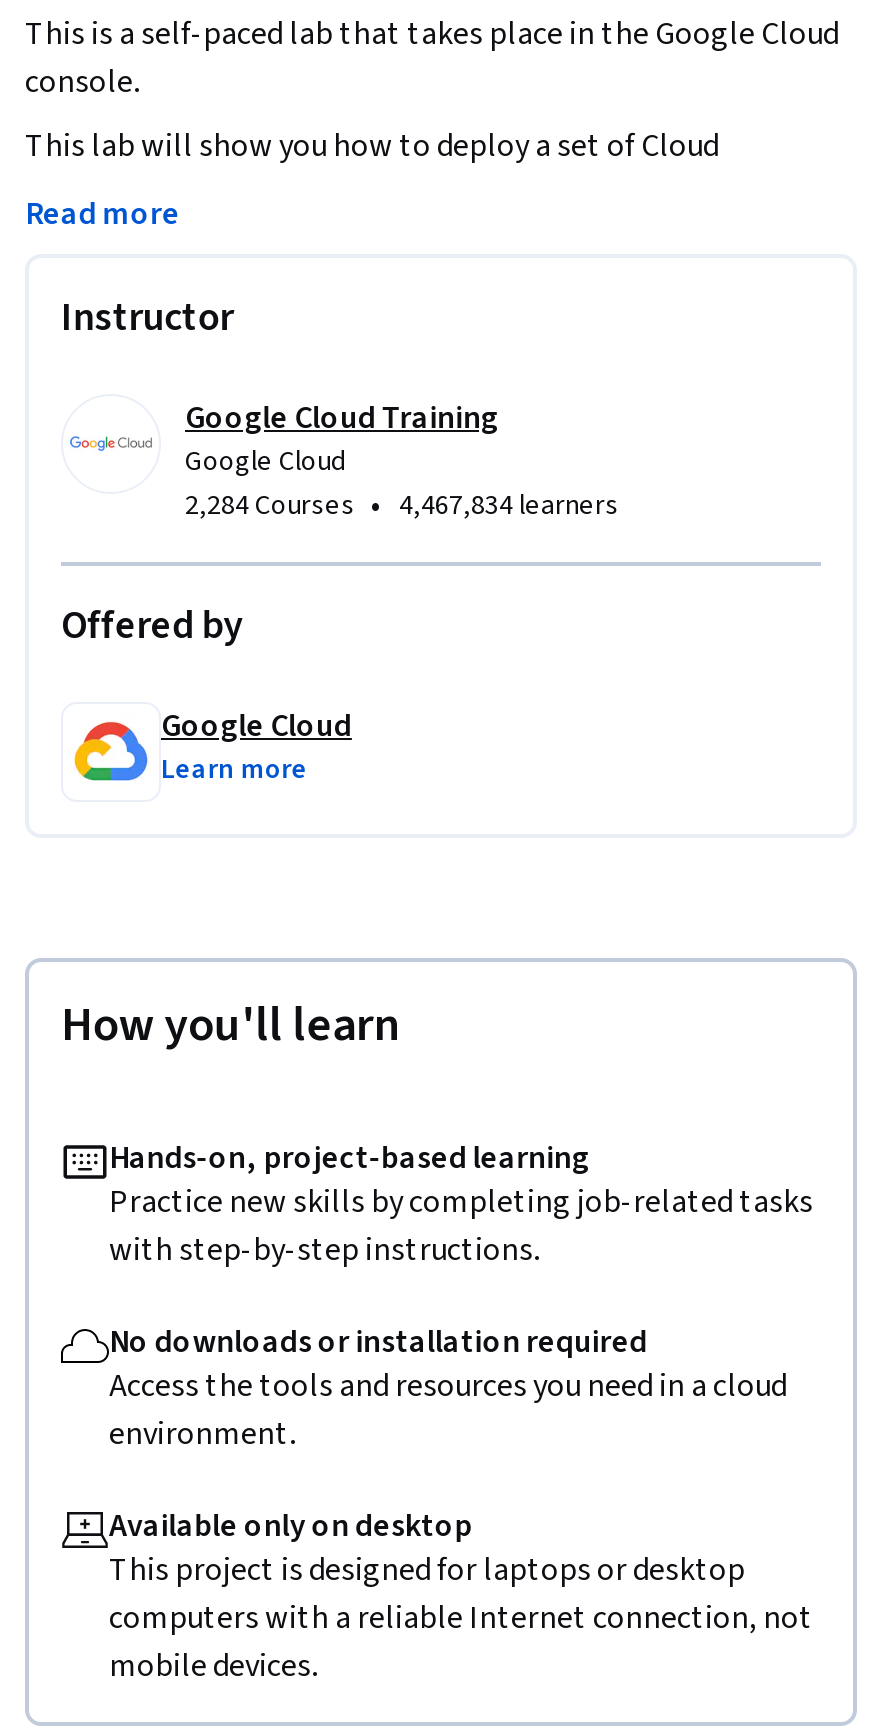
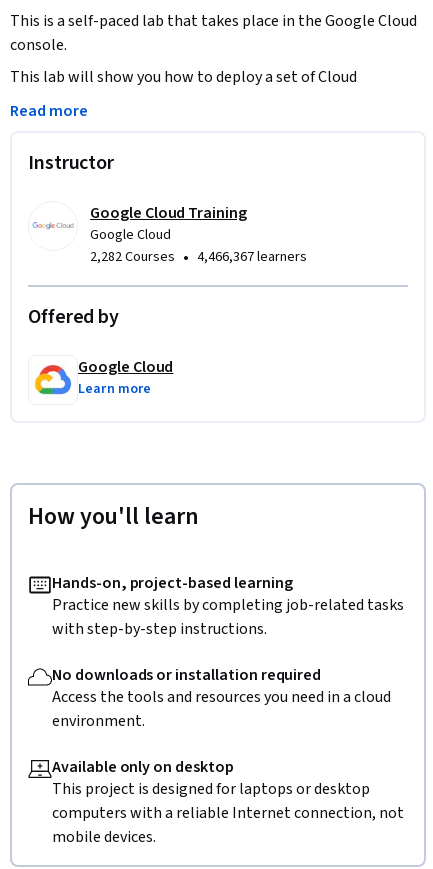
- 2,284 Courses • 4,467,834 learners
+ 2,282 Courses • 4,466,367 learners
